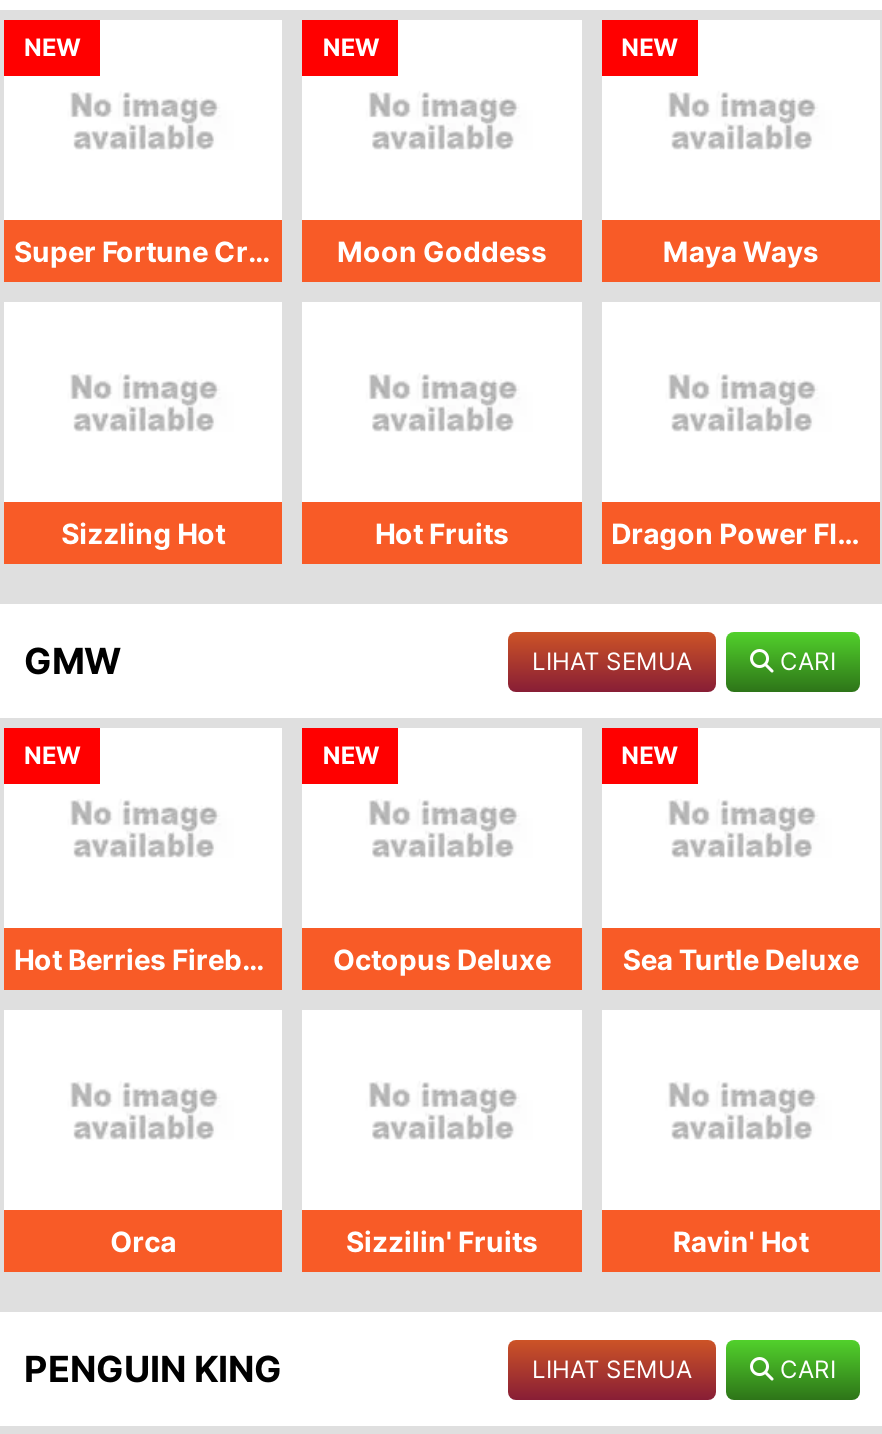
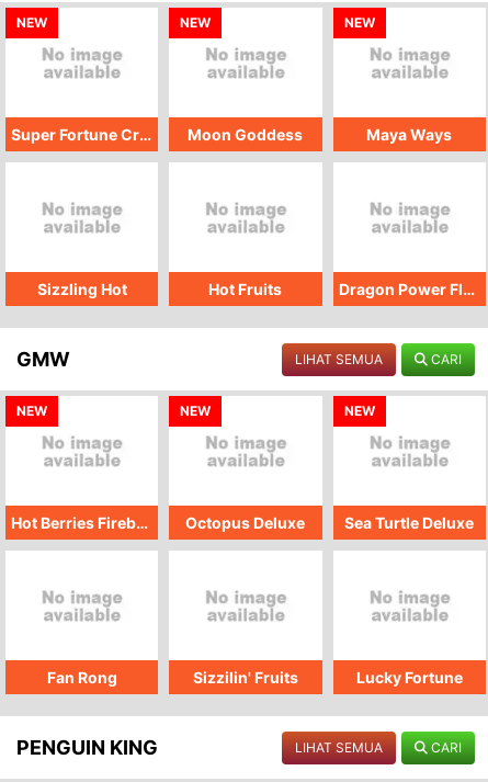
- Orca
+ Fan Rong

- Ravin' Hot
+ Lucky Fortune
